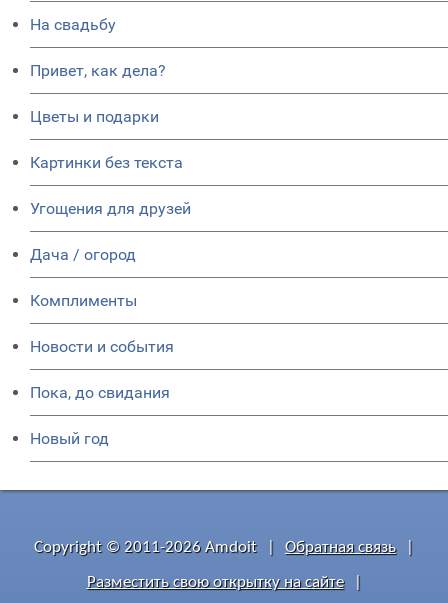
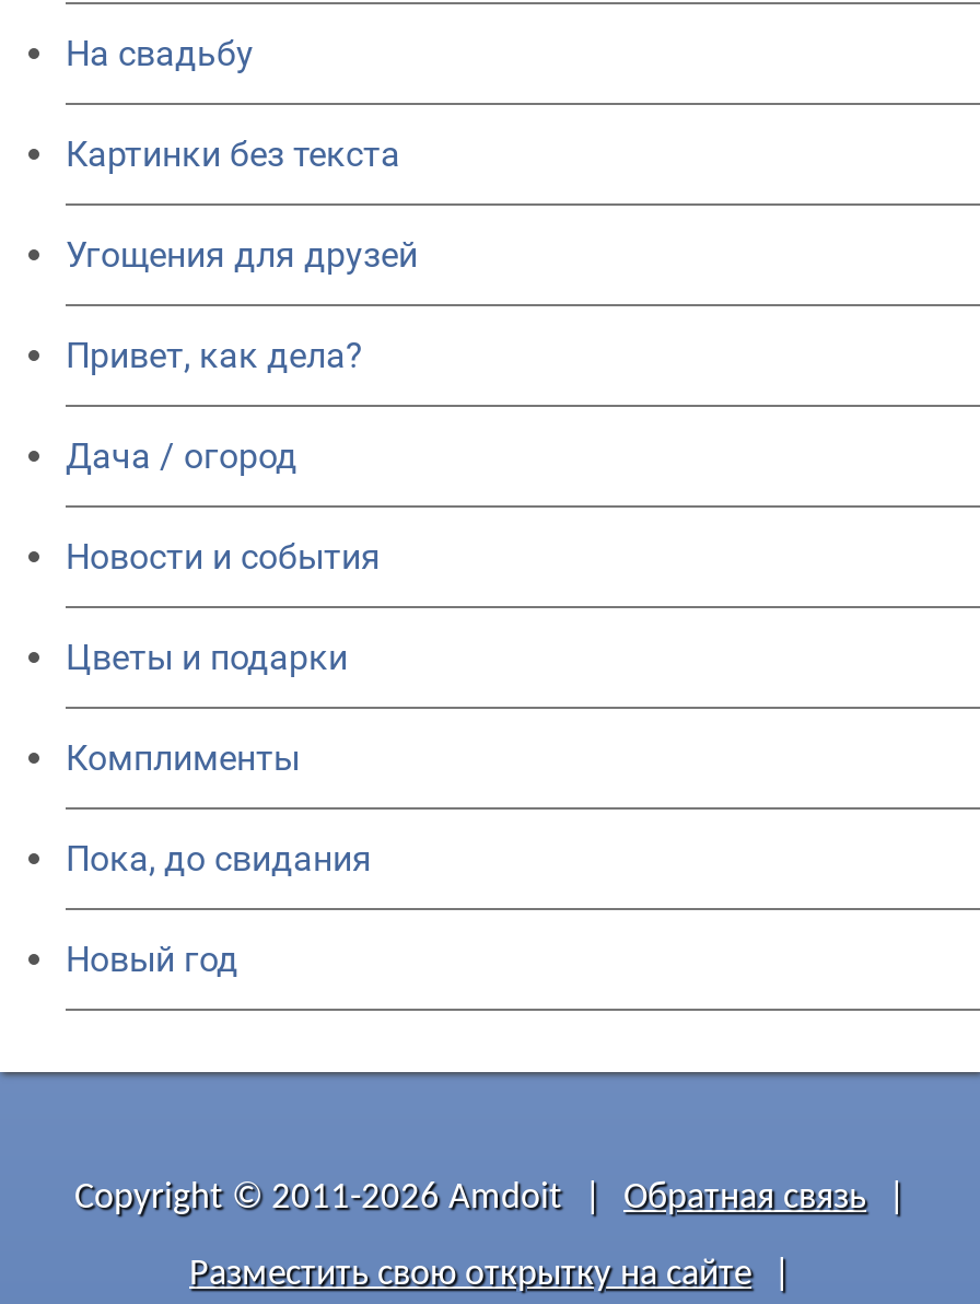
moved down: Привет, как дела?

moved down: Цветы и подарки

moved up: Картинки без текста | Угощения для друзей

moved up: Дача / огород

moved down: Комплименты

moved up: Новости и события
